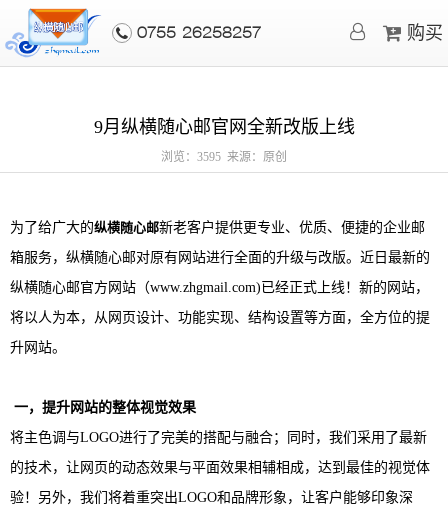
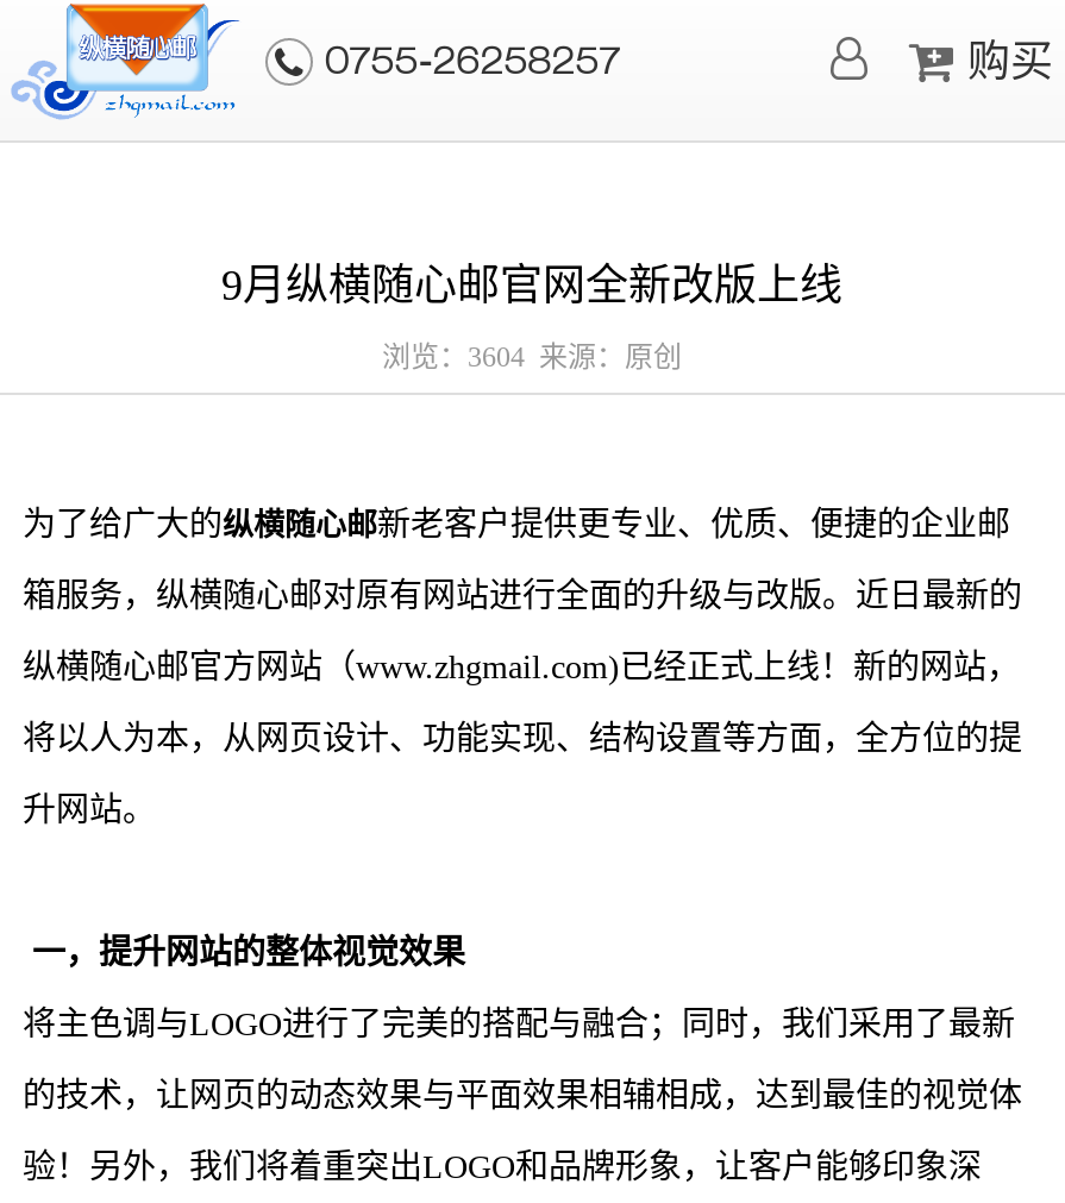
- 浏览：3595 来源：原创
+ 浏览：3604 来源：原创
